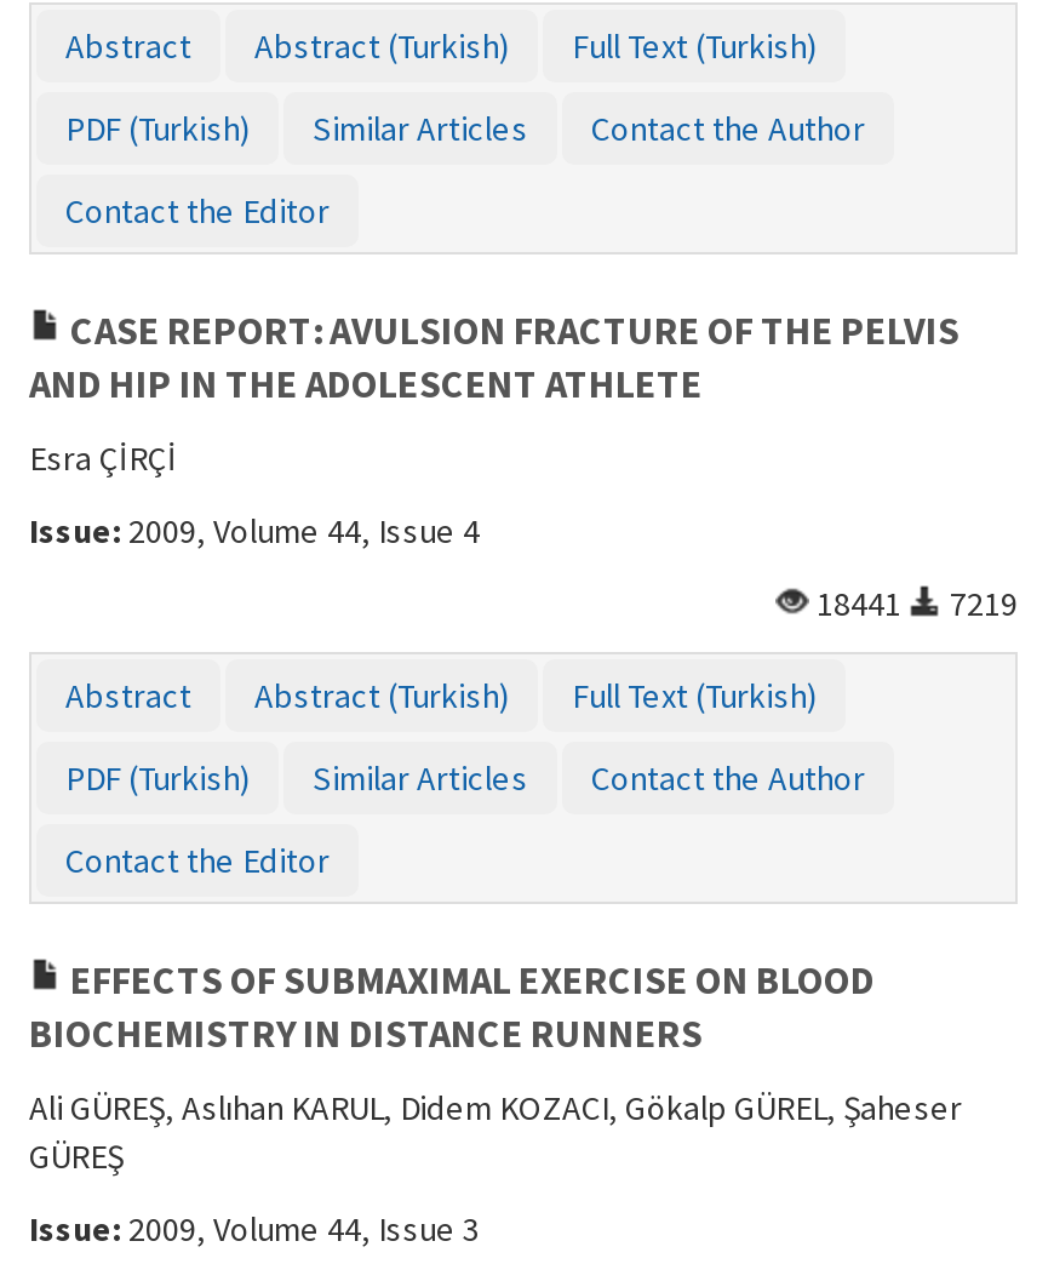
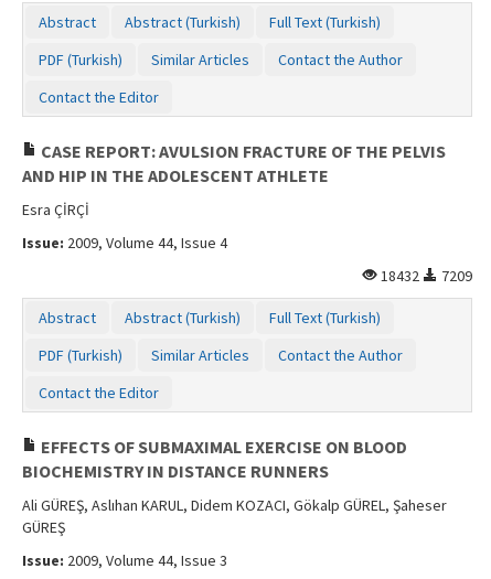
- 18441
+ 18432

- 7219
+ 7209
